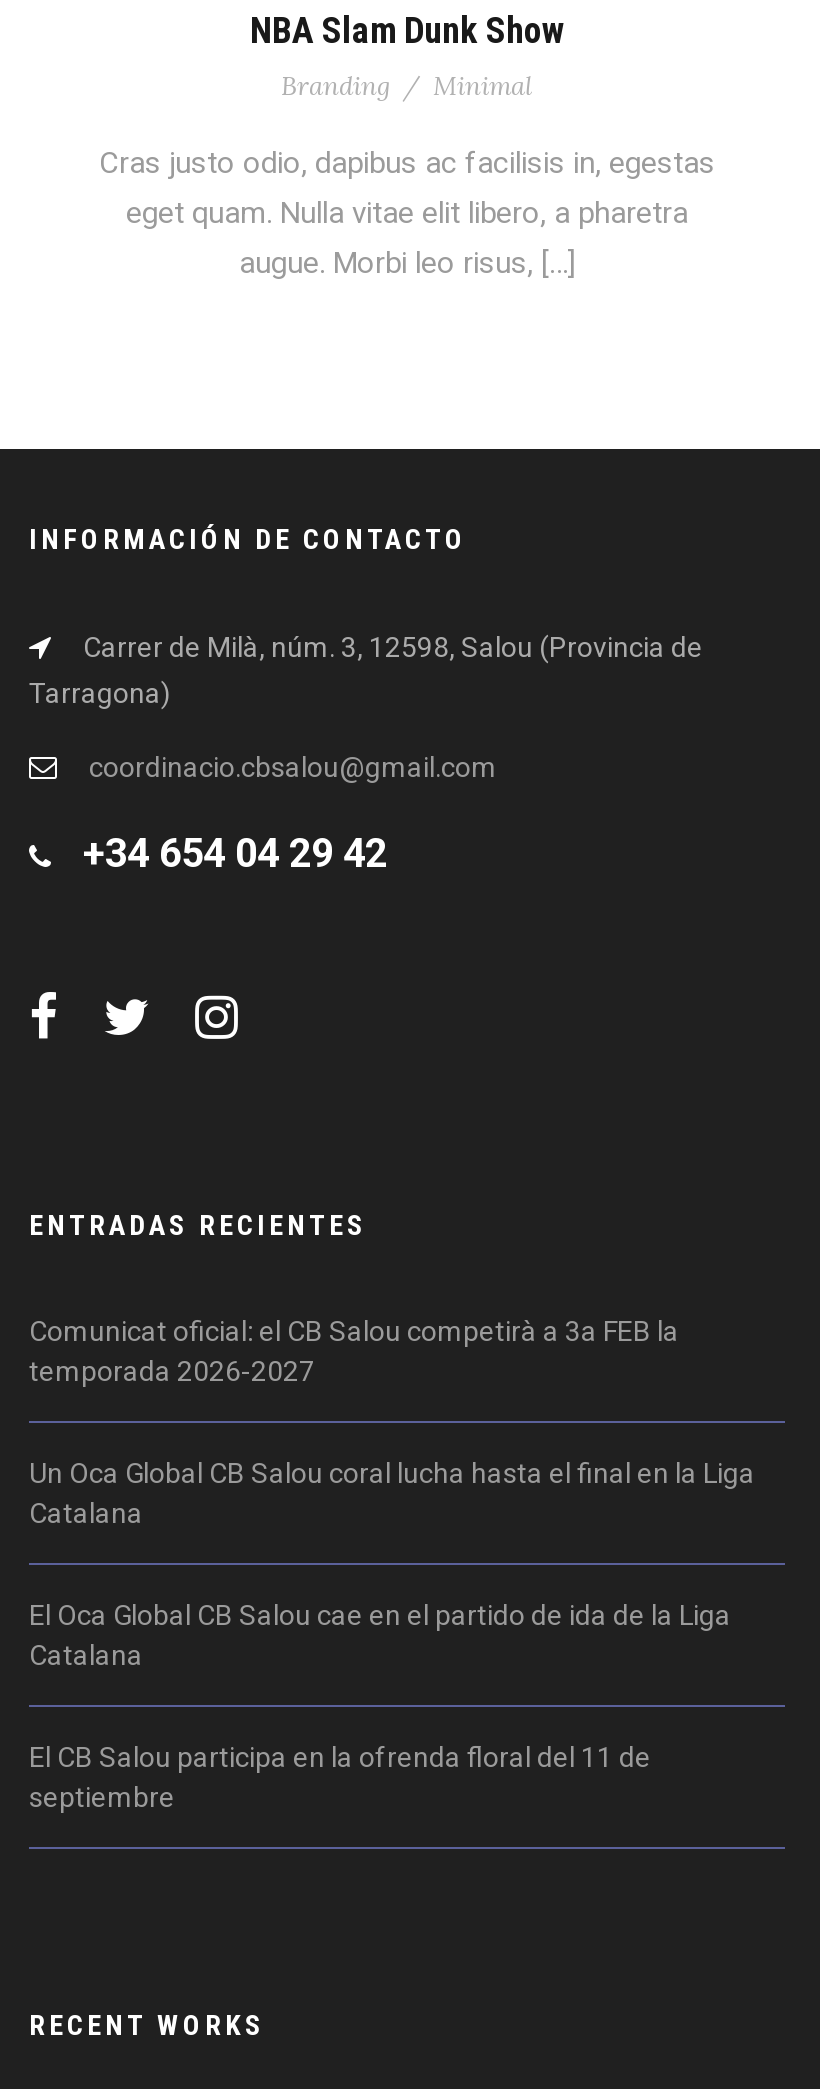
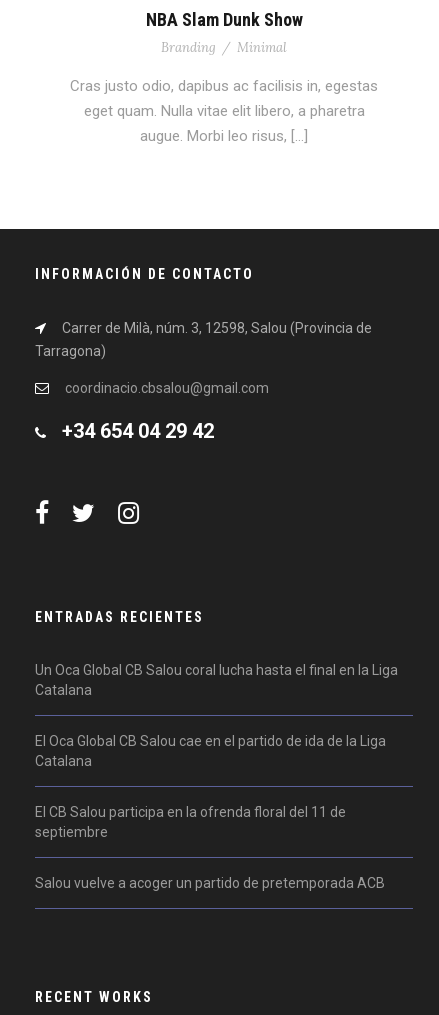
- Comunicat oficial: el CB Salou competirà a 3a FEB la
- temporada 2026-2027

moved up: Un Oca Global CB Salou coral lucha hasta el final en la Liga | Catalana | El Oca Global CB Salou cae en el partido de ida de la Liga | Catalana | El CB Salou participa en la ofrenda floral del 11 de | septiembre

+ Salou vuelve a acoger un partido de pretemporada ACB
